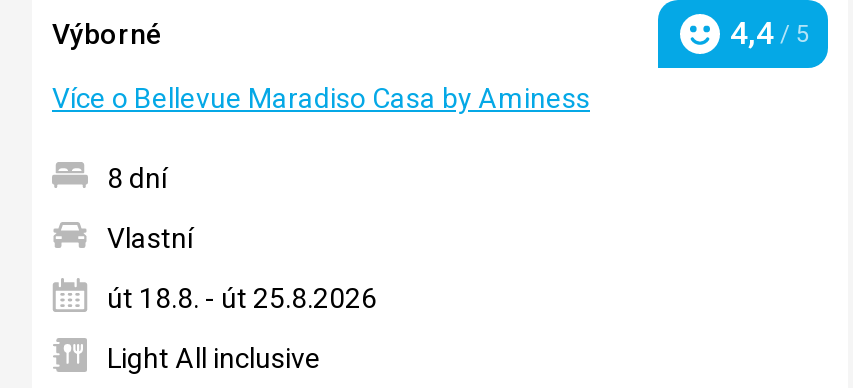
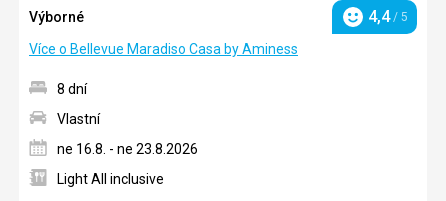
- út 18.8. - út 25.8.2026
+ ne 16.8. - ne 23.8.2026
